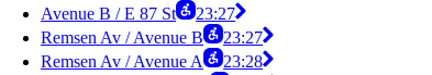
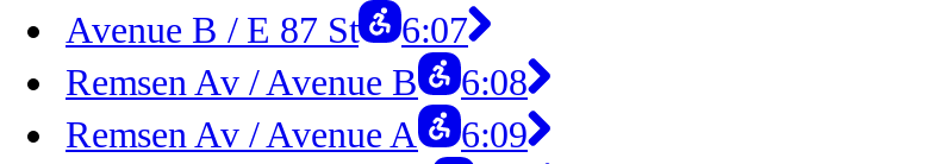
- Avenue B / E 87 St 23:27
+ Avenue B / E 87 St 6:07

- Remsen Av / Avenue B 23:27
+ Remsen Av / Avenue B 6:08

- Remsen Av / Avenue A 23:28
+ Remsen Av / Avenue A 6:09
